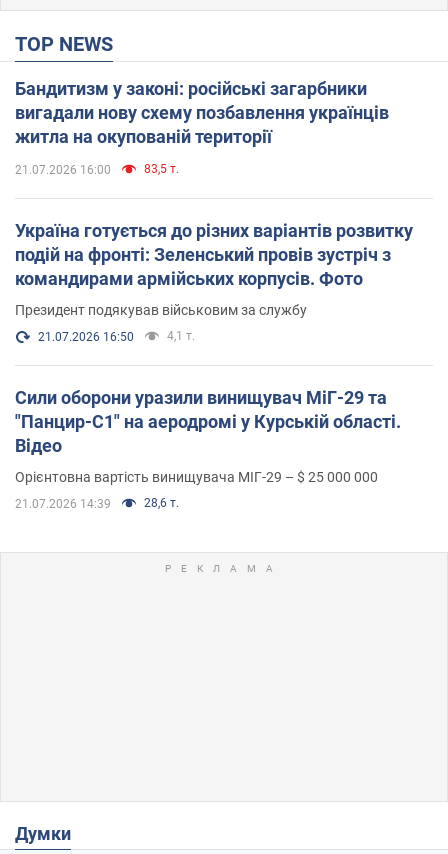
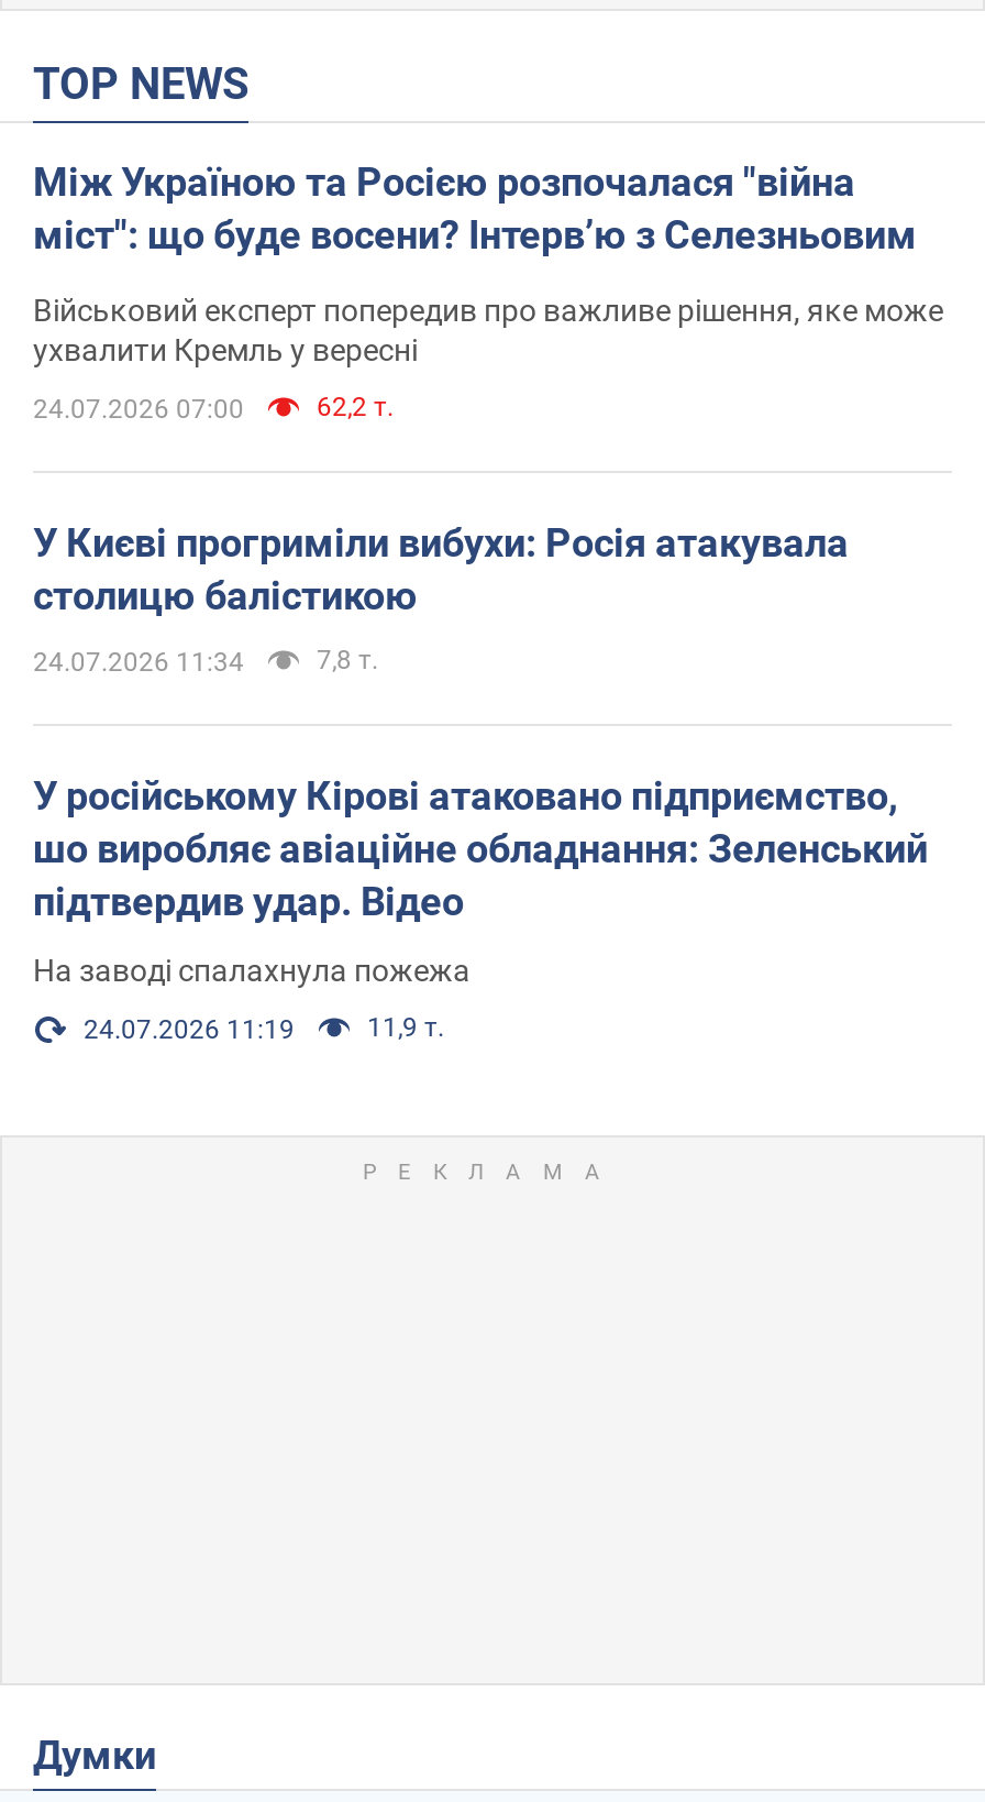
- Бандитизм у законі: російські загарбники
- вигадали нову схему позбавлення українців
- житла на окупованій території
+ Між Україною та Росією розпочалася "війна
+ міст": що буде восени? Інтерв’ю з Селезньовим

- 21.07.2026 16:00
- 83,5 т.
+ Військовий експерт попередив про важливе рішення, яке може
+ ухвалити Кремль у вересні

- Україна готується до різних варіантів розвитку
- подій на фронті: Зеленський провів зустріч з
- командирами армійських корпусів. Фото
+ 24.07.2026 07:00
+ 62,2 т.

- Президент подякував військовим за службу
+ У Києві прогриміли вибухи: Росія атакувала
+ столицю балістикою

- 21.07.2026 16:50
- 4,1 т.
+ 24.07.2026 11:34
+ 7,8 т.

- Сили оборони уразили винищувач МіГ-29 та
- "Панцир-С1" на аеродромі у Курській області.
- Відео
+ У російському Кірові атаковано підприємство,
+ шо виробляє авіаційне обладнання: Зеленський
+ підтвердив удар. Відео

- Орієнтовна вартість винищувача МІГ-29 – $ 25 000 000
+ На заводі спалахнула пожежа

- 21.07.2026 14:39
- 28,6 т.
+ 24.07.2026 11:19
+ 11,9 т.
